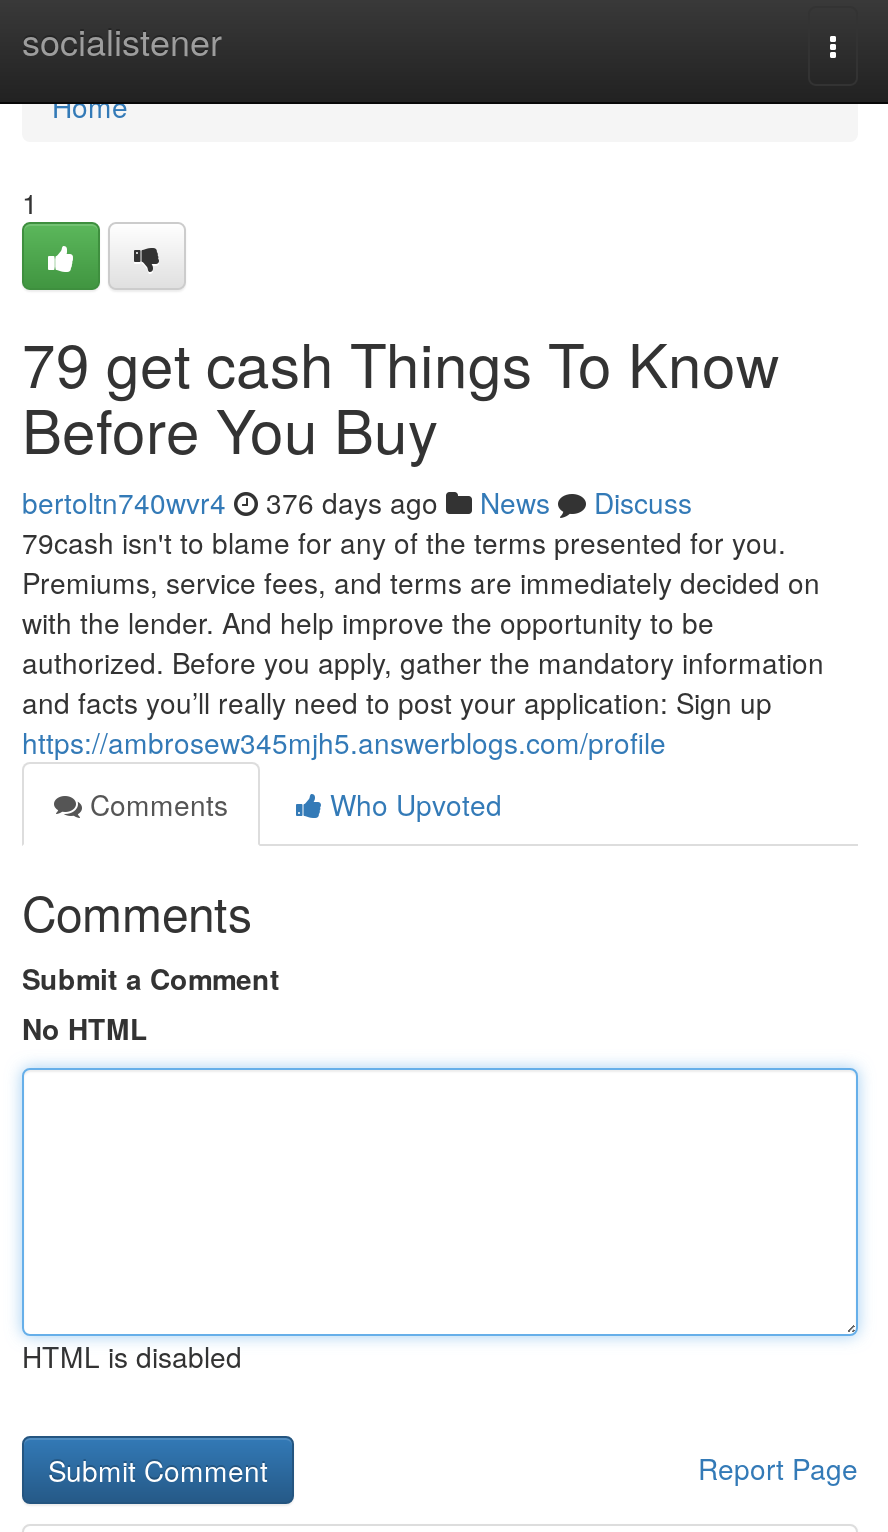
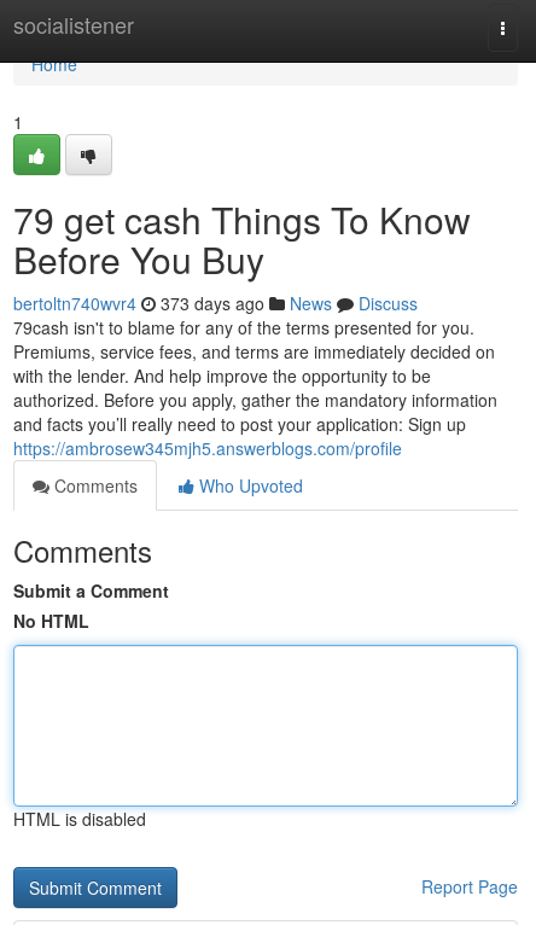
- bertoltn740wvr4 376 days ago News Discuss
+ bertoltn740wvr4 373 days ago News Discuss
